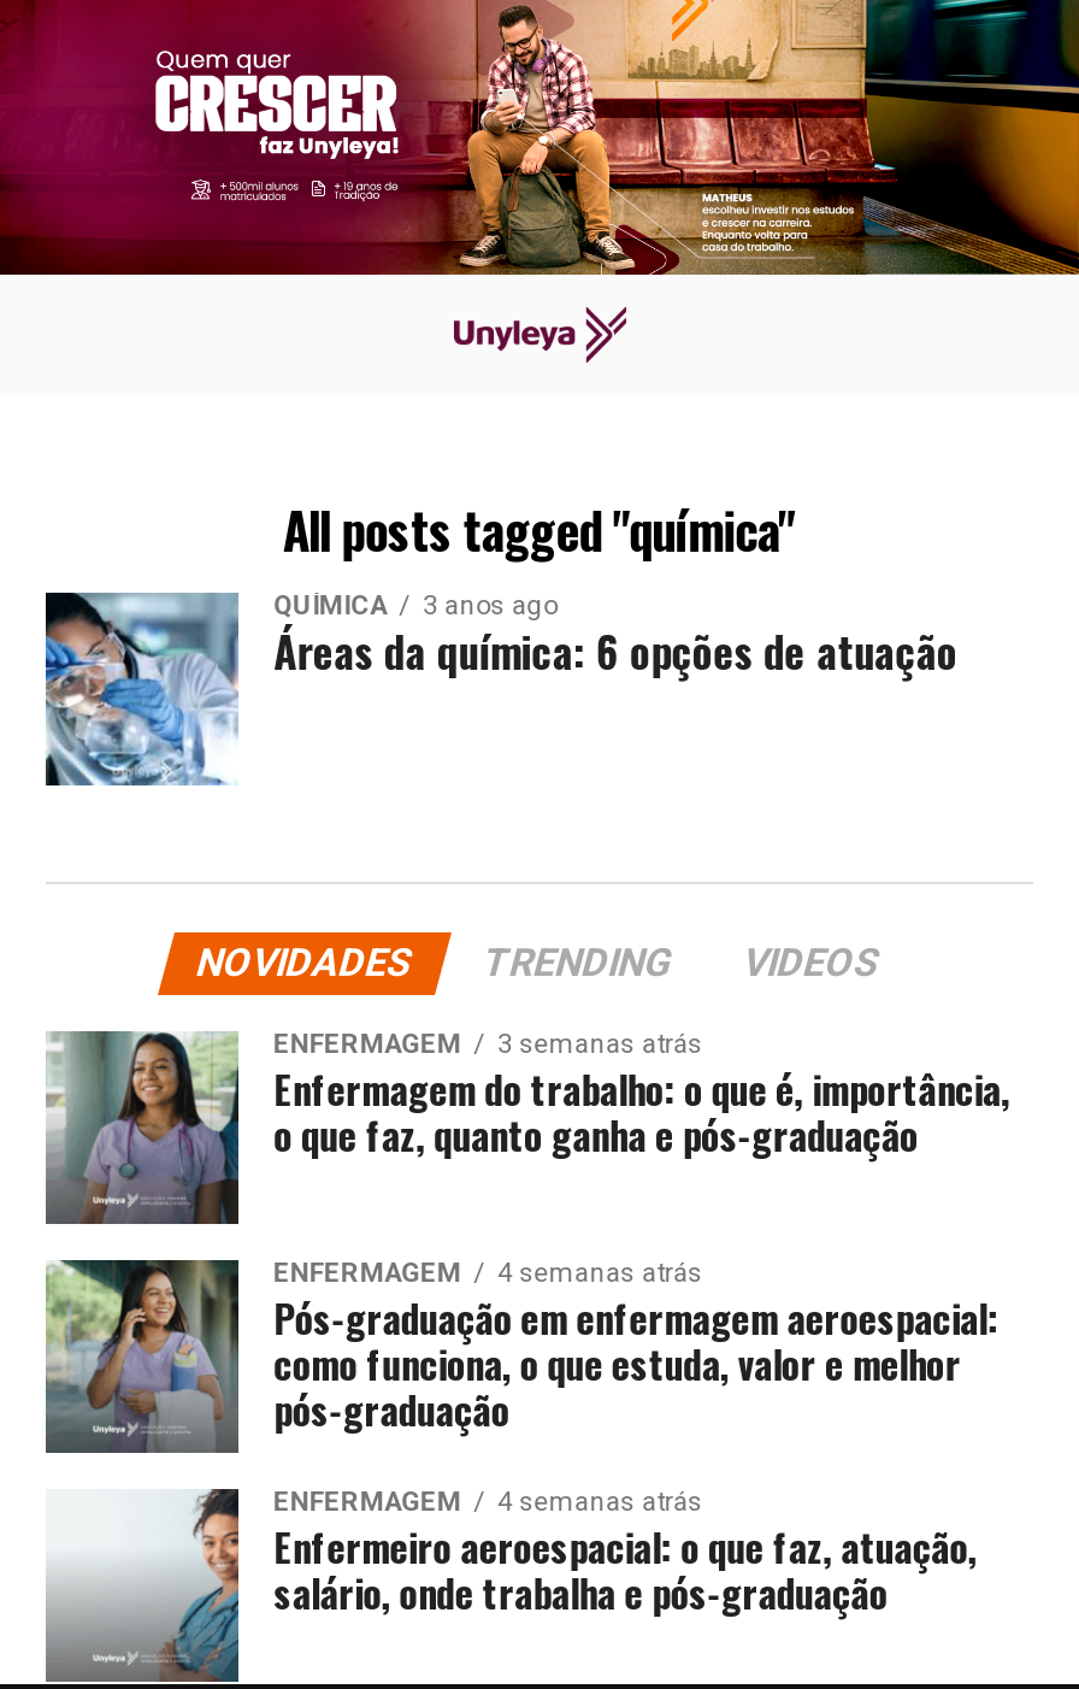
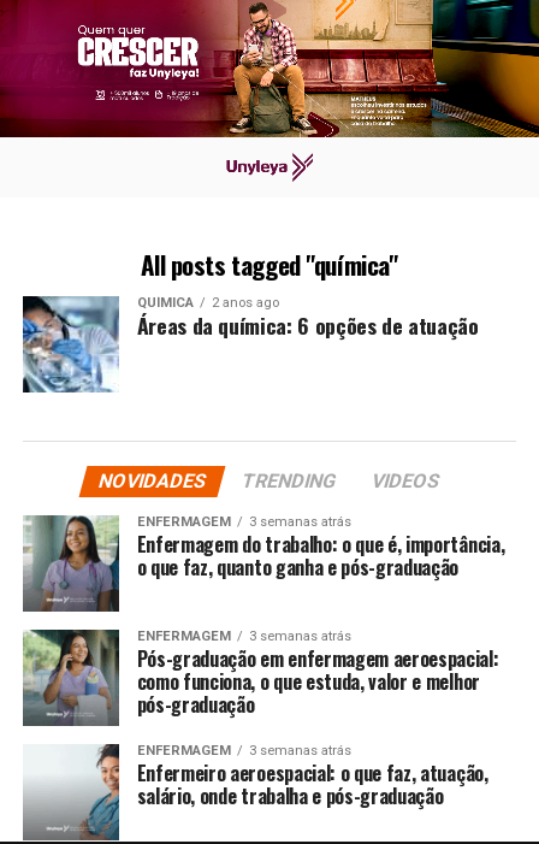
- QUÍMICA 3 anos ago
+ QUÍMICA 2 anos ago

- 4 semanas atrás
+ 3 semanas atrás

- 4 semanas atrás
+ 3 semanas atrás
